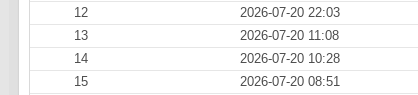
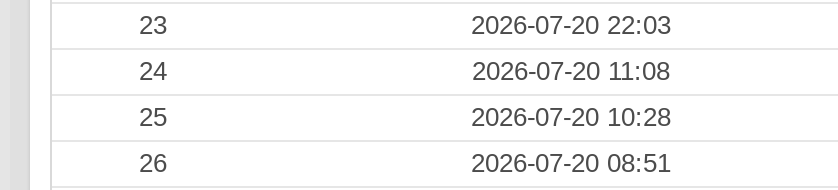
- 12
+ 23

- 13
+ 24

- 14
+ 25

- 15
+ 26
